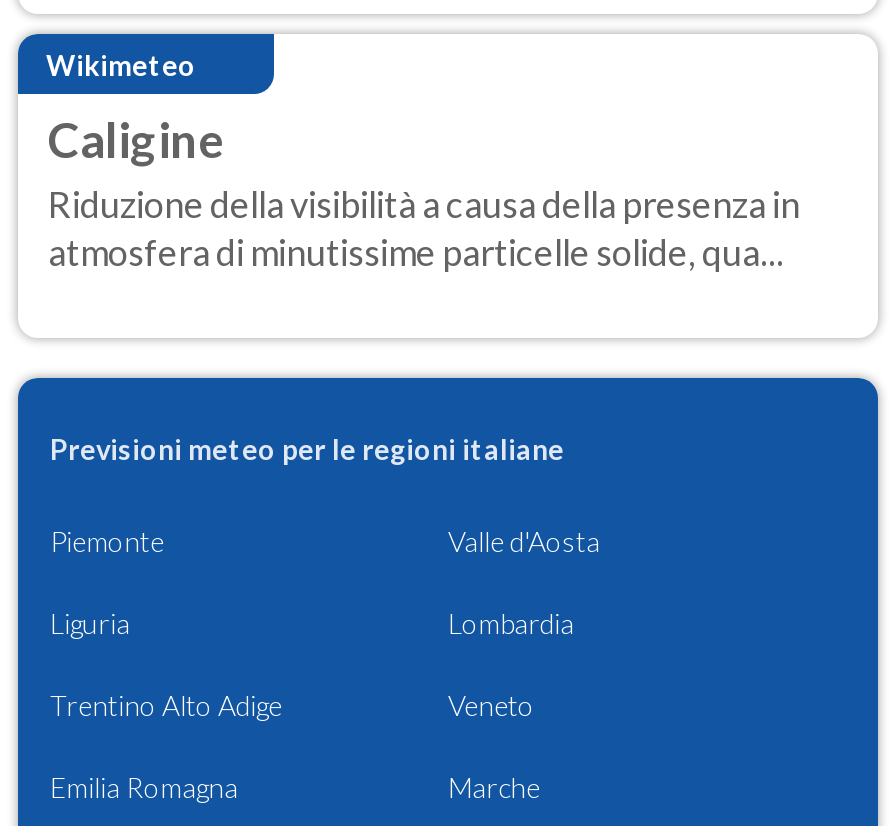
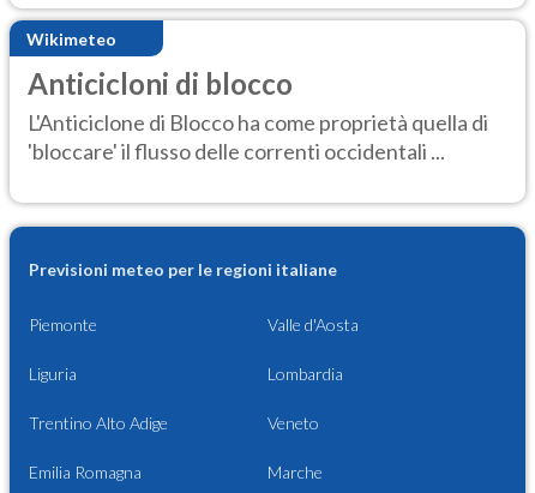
- Caligine
- Riduzione della visibilità a causa della presenza in
- atmosfera di minutissime particelle solide, qua...
+ Anticicloni di blocco
+ L'Anticiclone di Blocco ha come proprietà quella di
+ 'bloccare' il flusso delle correnti occidentali ...
